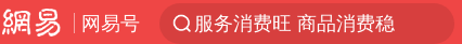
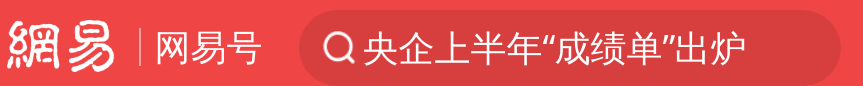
- 服务消费旺 商品消费稳
+ 央企上半年“成绩单”出炉
